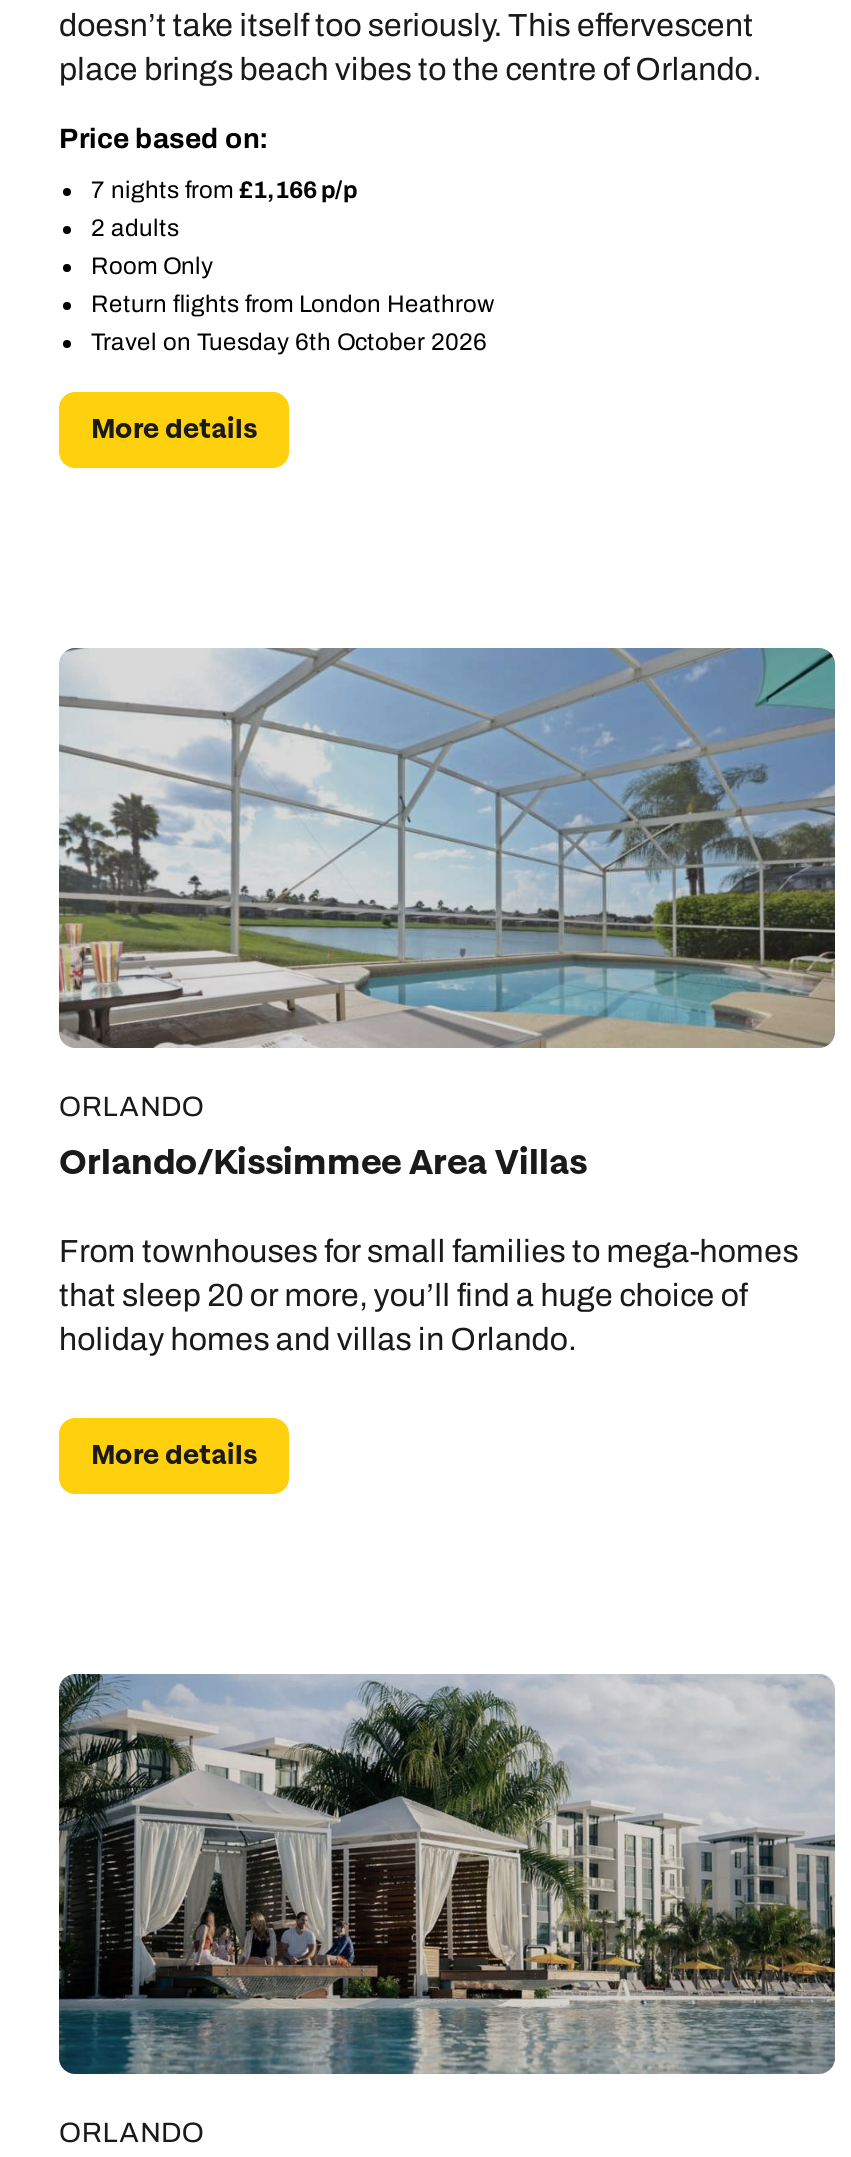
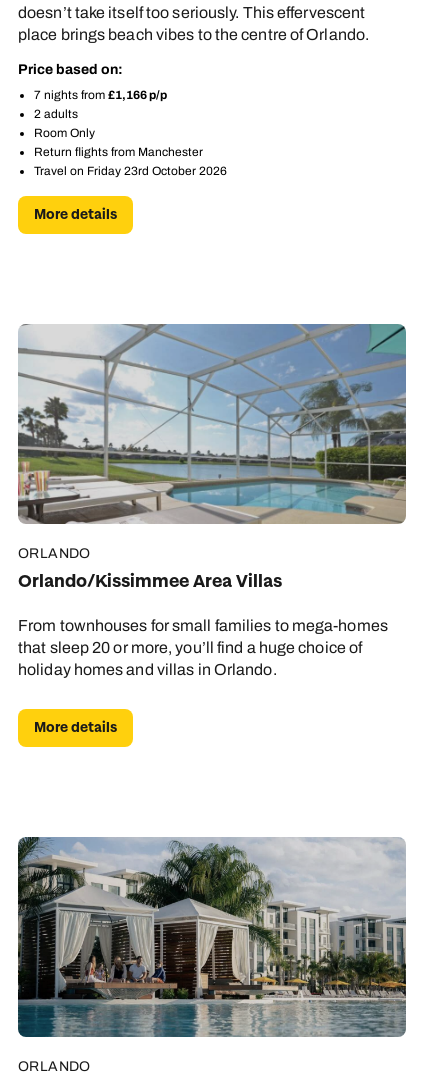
- Return flights from London Heathrow
- Travel on Tuesday 6th October 2026
+ Return flights from Manchester
+ Travel on Friday 23rd October 2026
